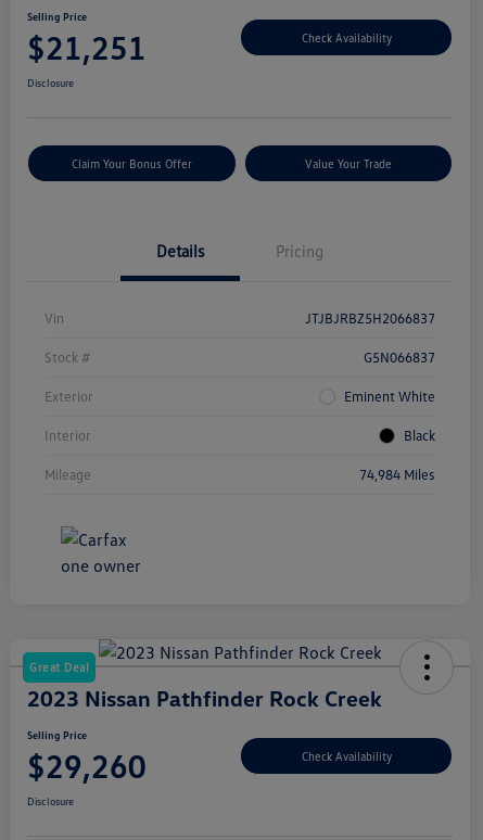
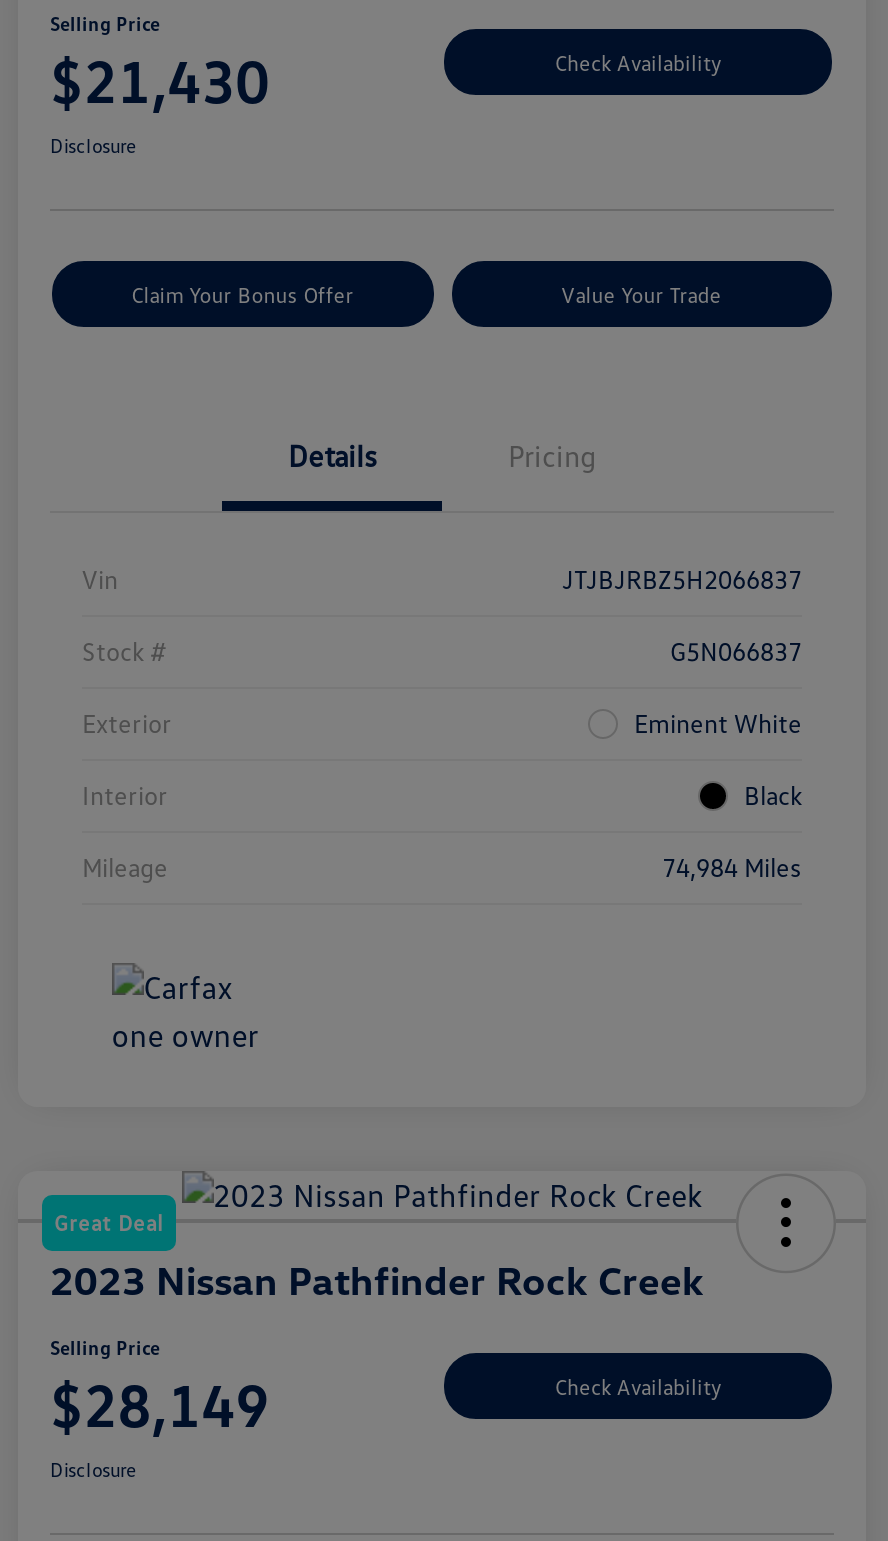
- $21,251
+ $21,430

- $29,260
+ $28,149
